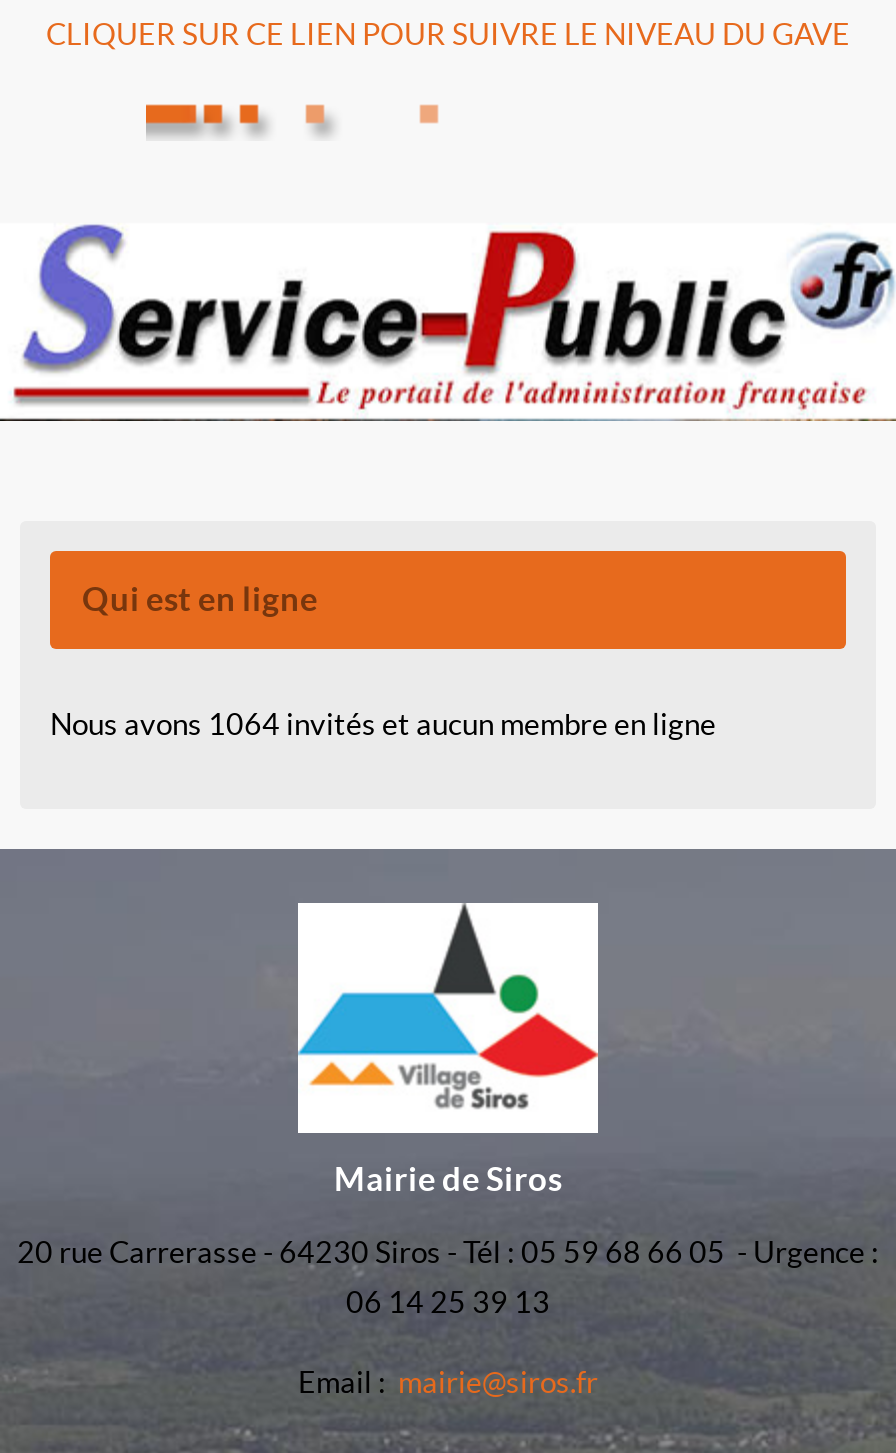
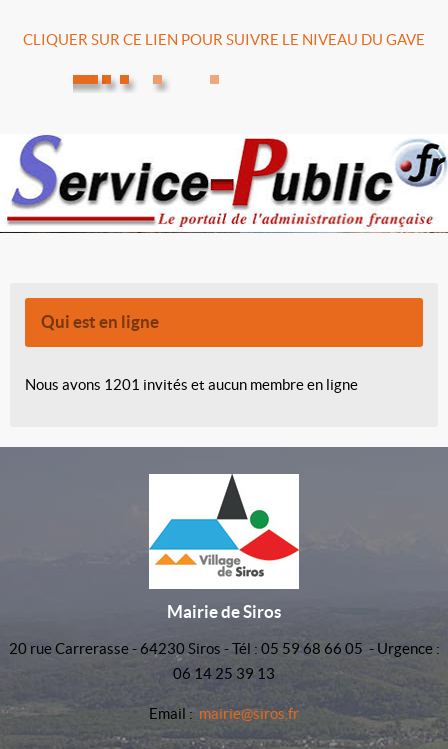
- Nous avons 1064 invités et aucun membre en ligne
+ Nous avons 1201 invités et aucun membre en ligne
